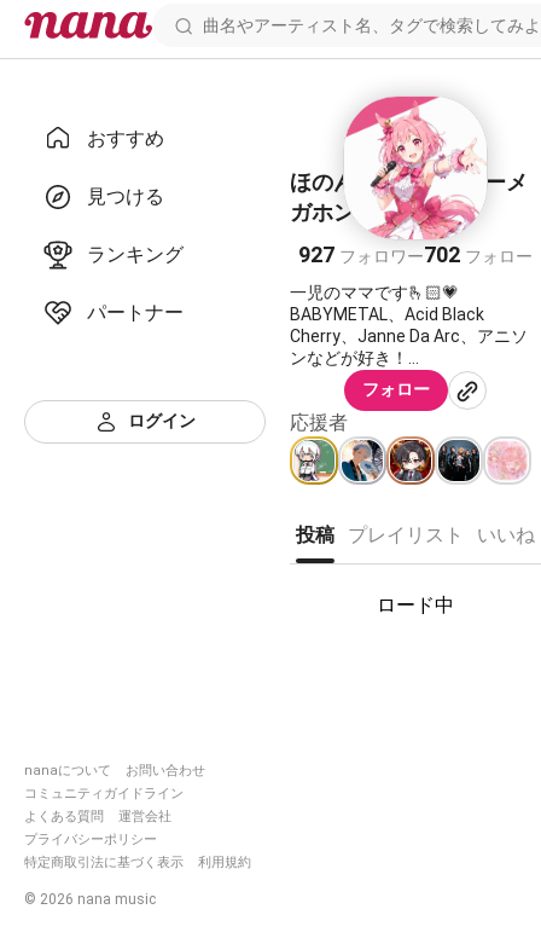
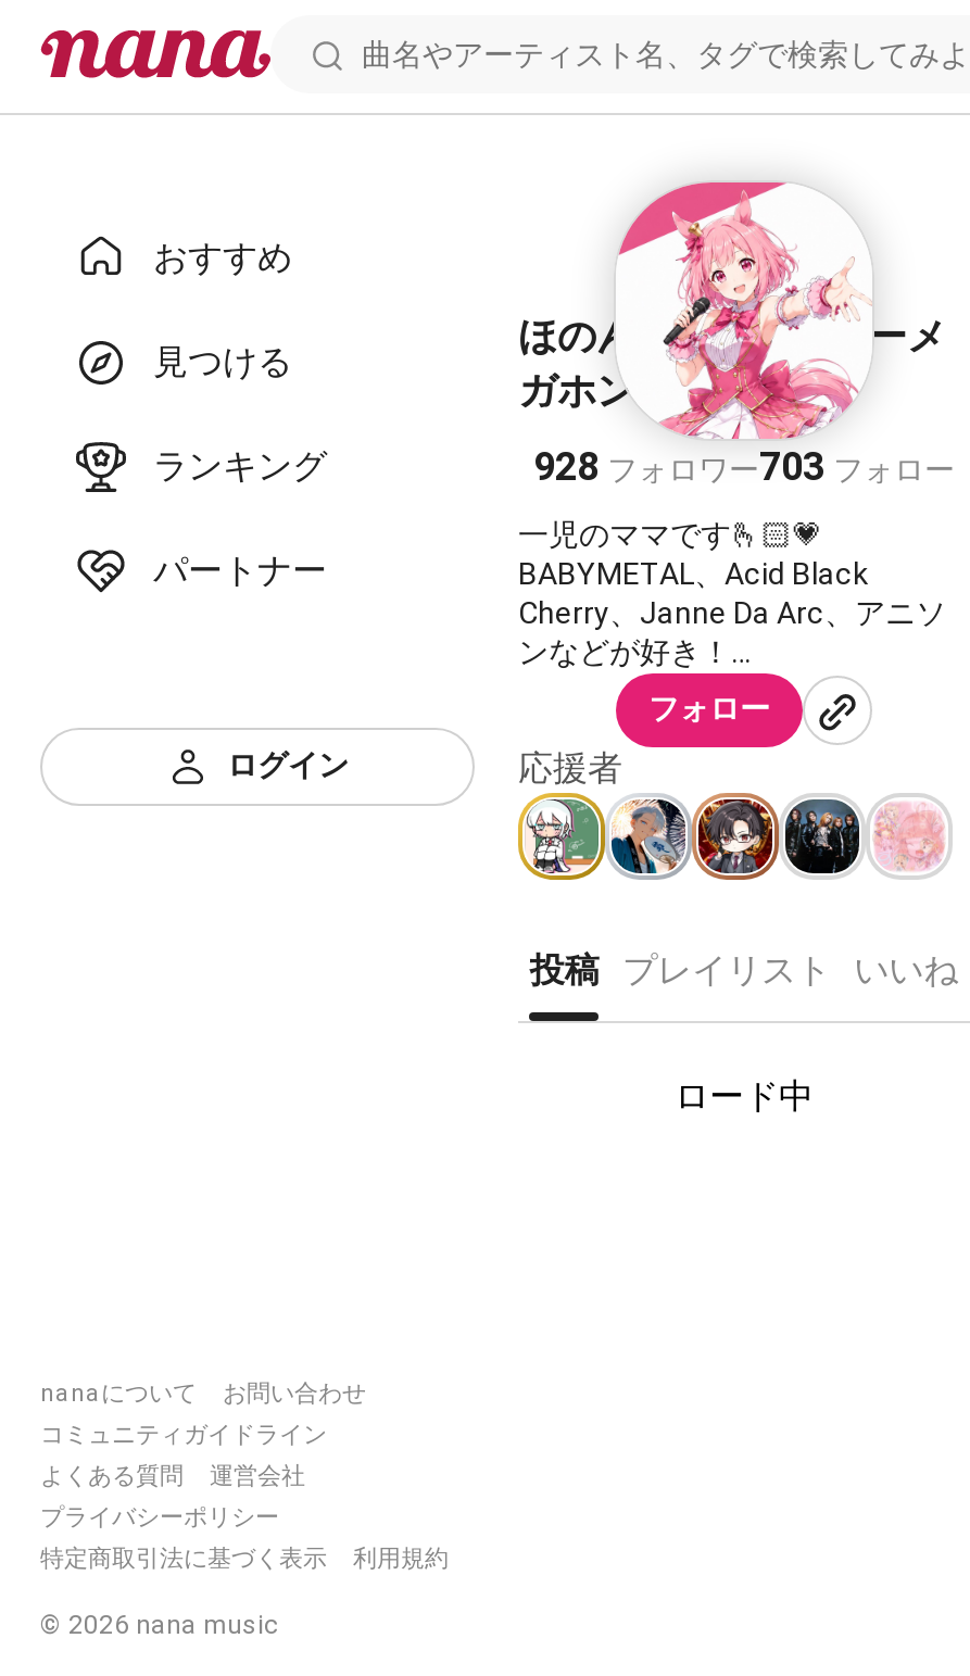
- 927 フォロワー702 フォロー
+ 928 フォロワー703 フォロー
